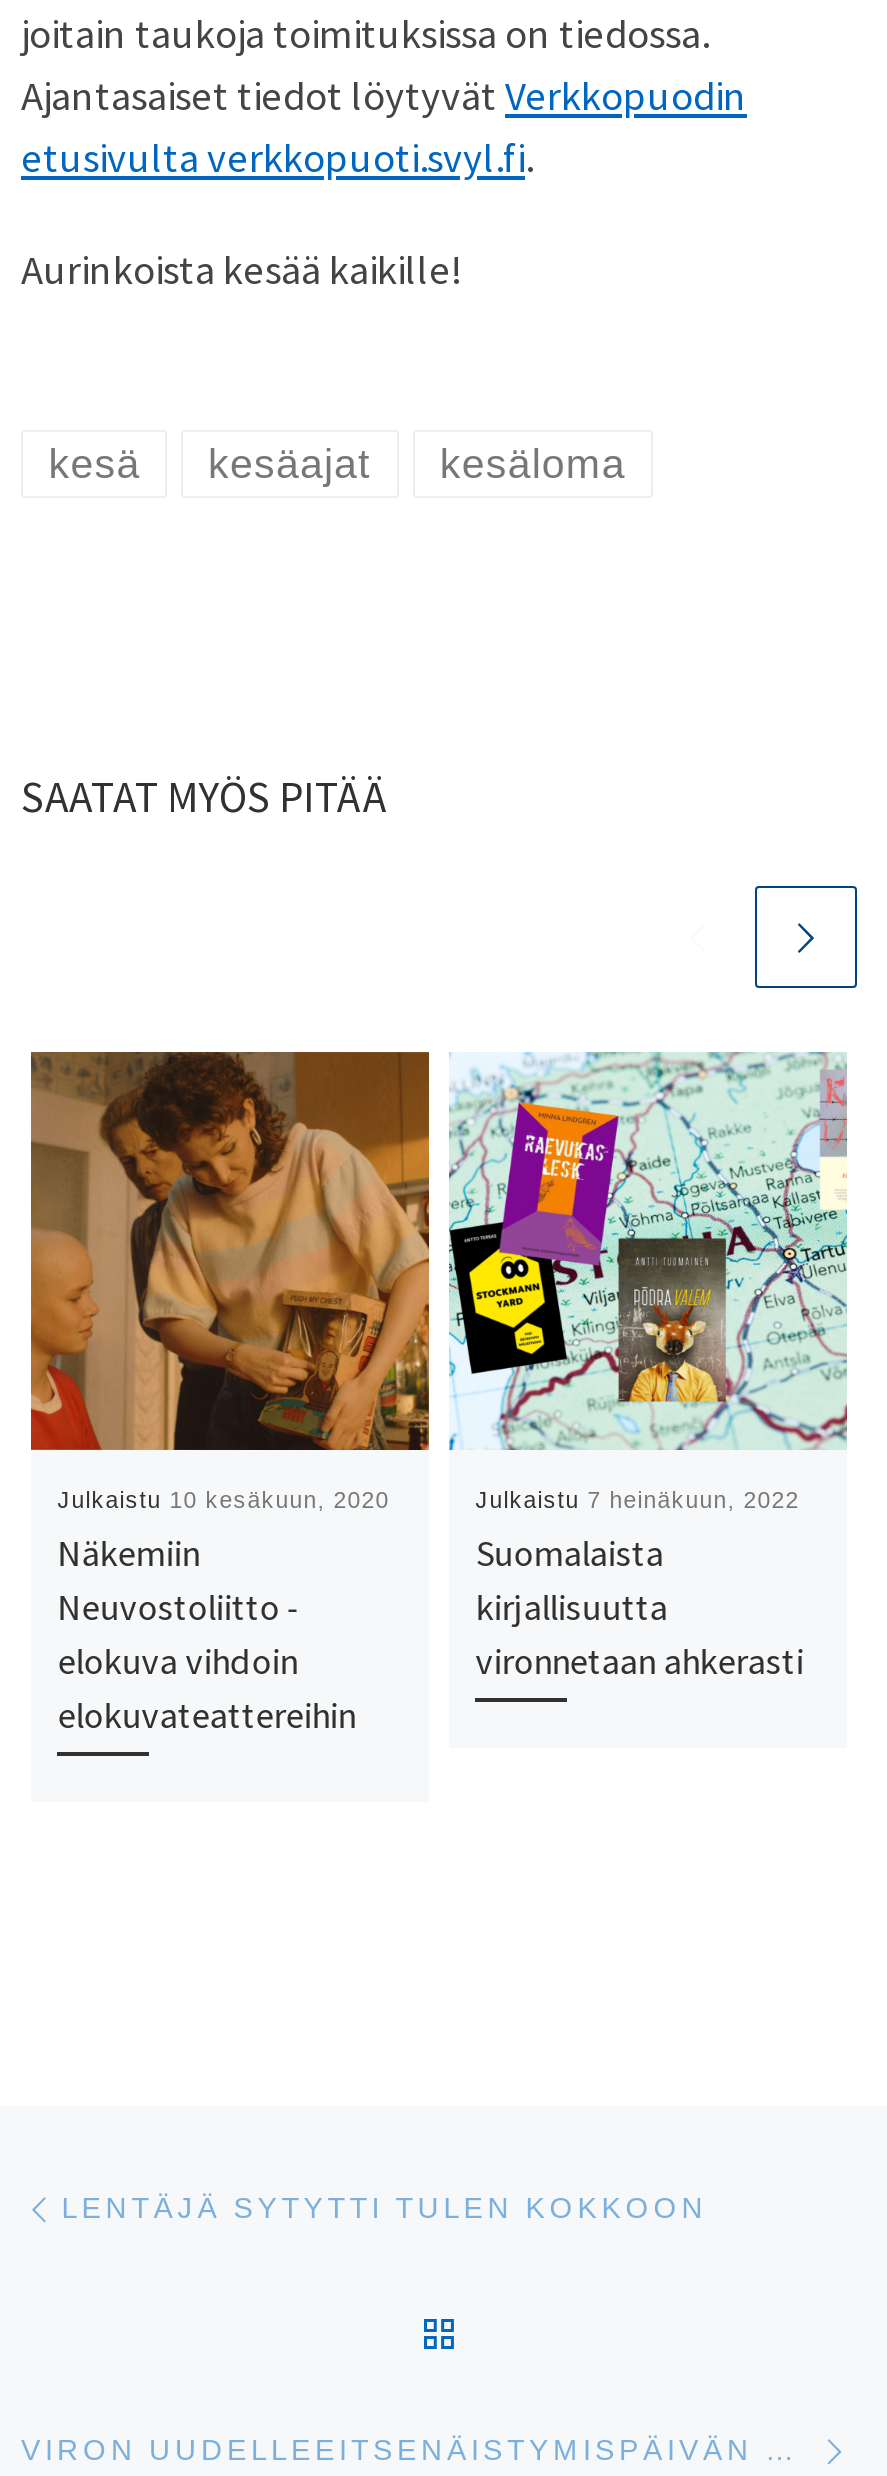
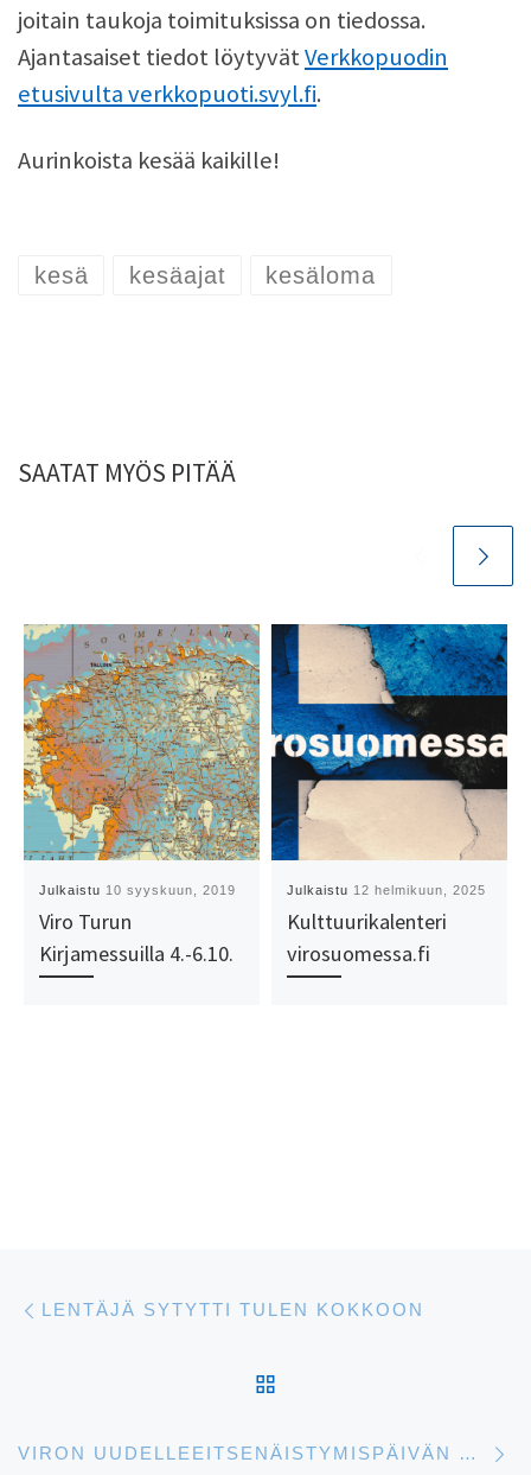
- [image]
- Julkaistu 10 kesäkuun, 2020
- Näkemiin
- Neuvostoliitto -
- elokuva vihdoin
- elokuvateattereihin
+ [image]
+ Julkaistu 10 syyskuun, 2019
+ Viro Turun
+ Kirjamessuilla 4.-6.10.

- [image]
- Julkaistu 7 heinäkuun, 2022
- Suomalaista
- kirjallisuutta
- vironnetaan ahkerasti
+ [image]
+ Julkaistu 12 helmikuun, 2025
+ Kulttuurikalenteri
+ virosuomessa.fi
